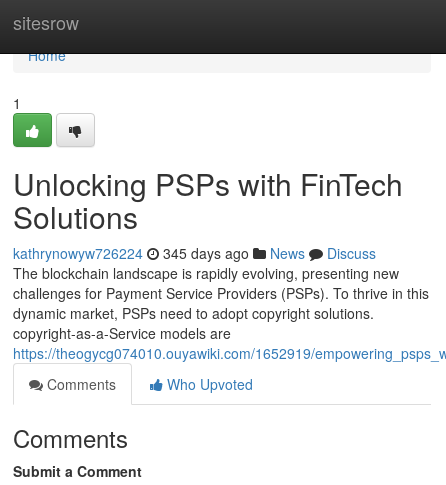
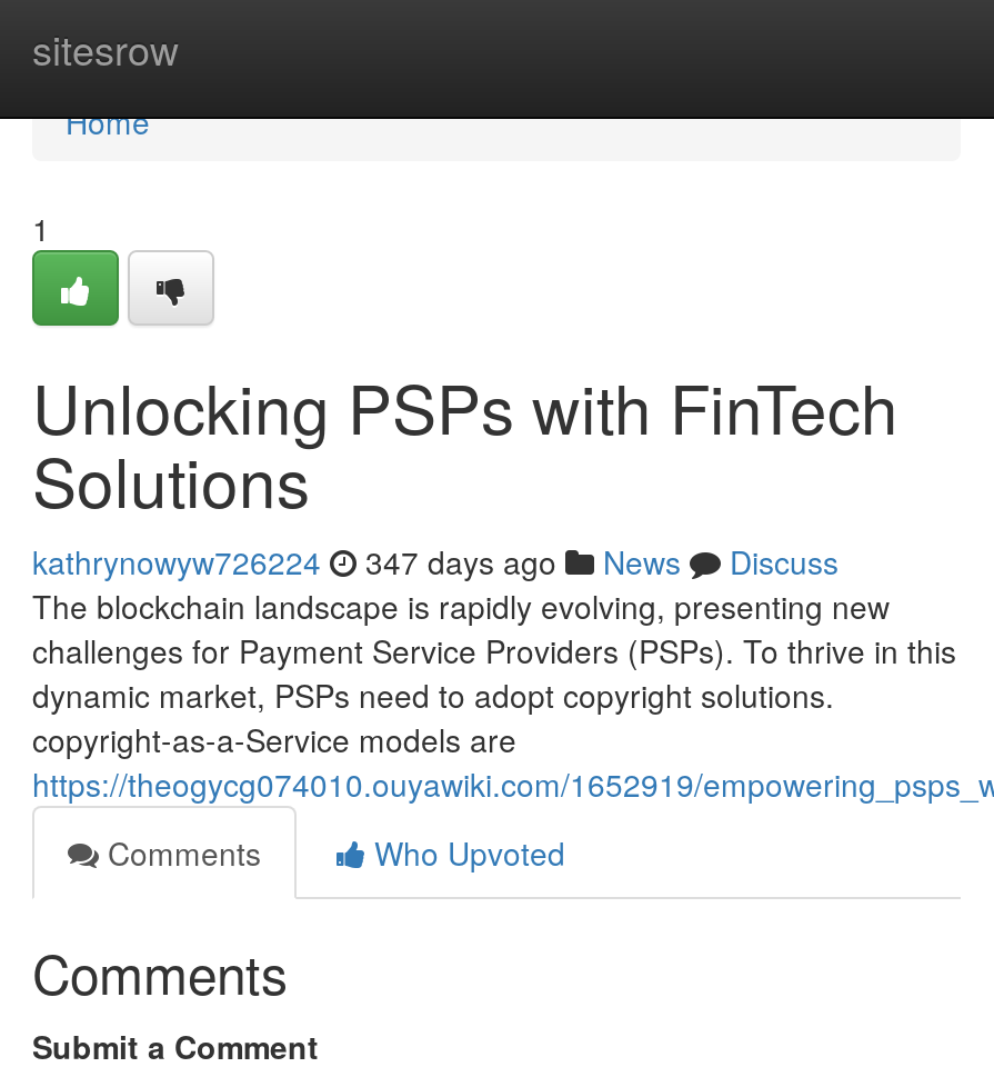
- kathrynowyw726224 345 days ago News Discuss
+ kathrynowyw726224 347 days ago News Discuss
